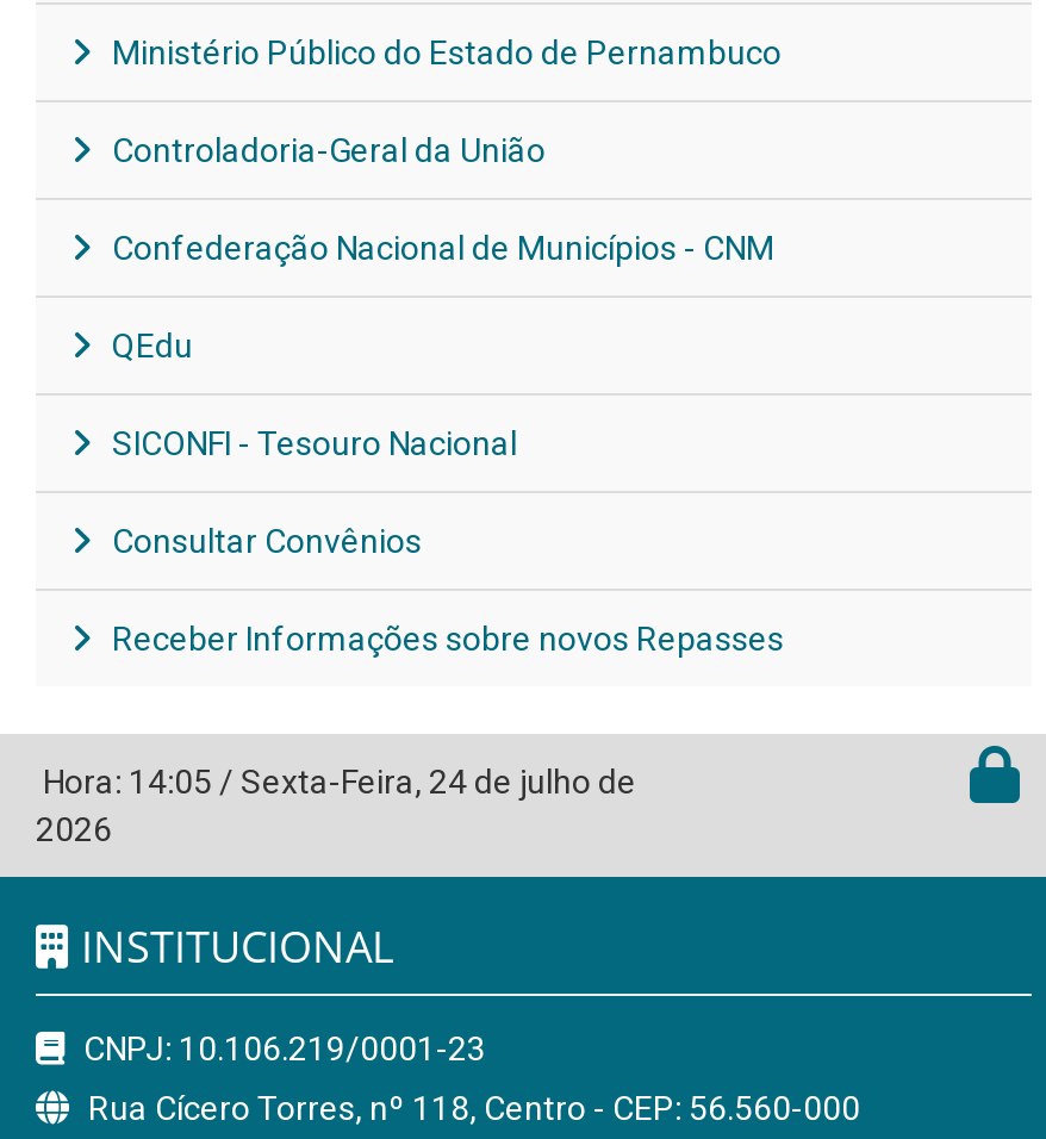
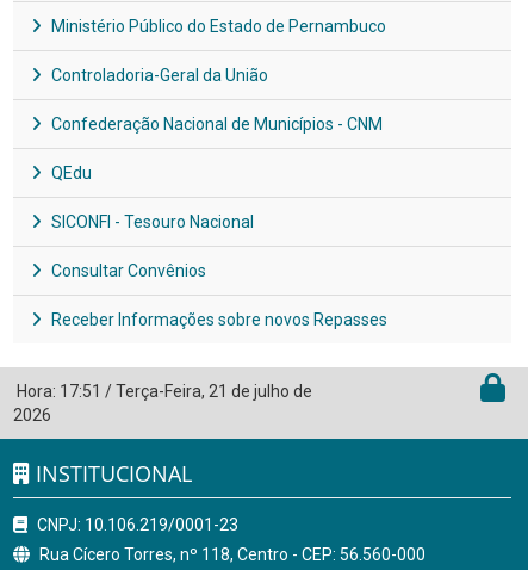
- Hora: 14:05 / Sexta-Feira, 24 de julho de
+ Hora: 17:51 / Terça-Feira, 21 de julho de
